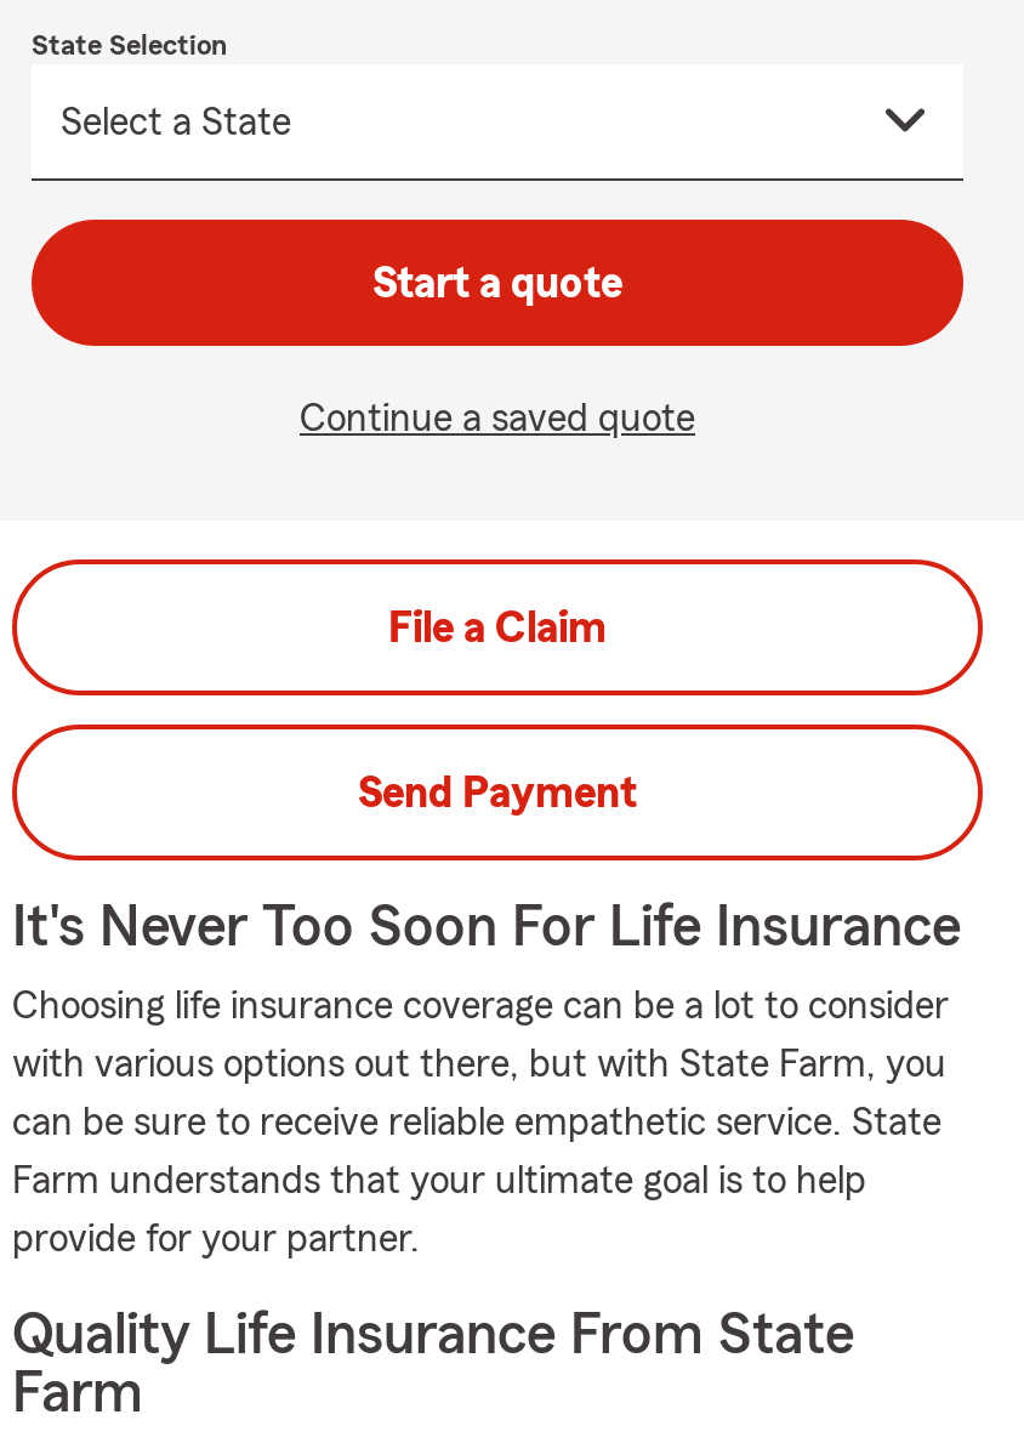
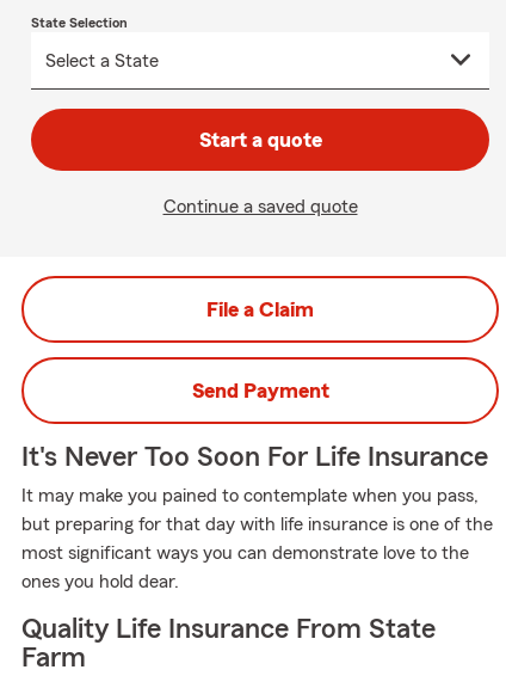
- Choosing life insurance coverage can be a lot to consider
- with various options out there, but with State Farm, you
- can be sure to receive reliable empathetic service. State
- Farm understands that your ultimate goal is to help
- provide for your partner.
+ It may make you pained to contemplate when you pass,
+ but preparing for that day with life insurance is one of the
+ most significant ways you can demonstrate love to the
+ ones you hold dear.
